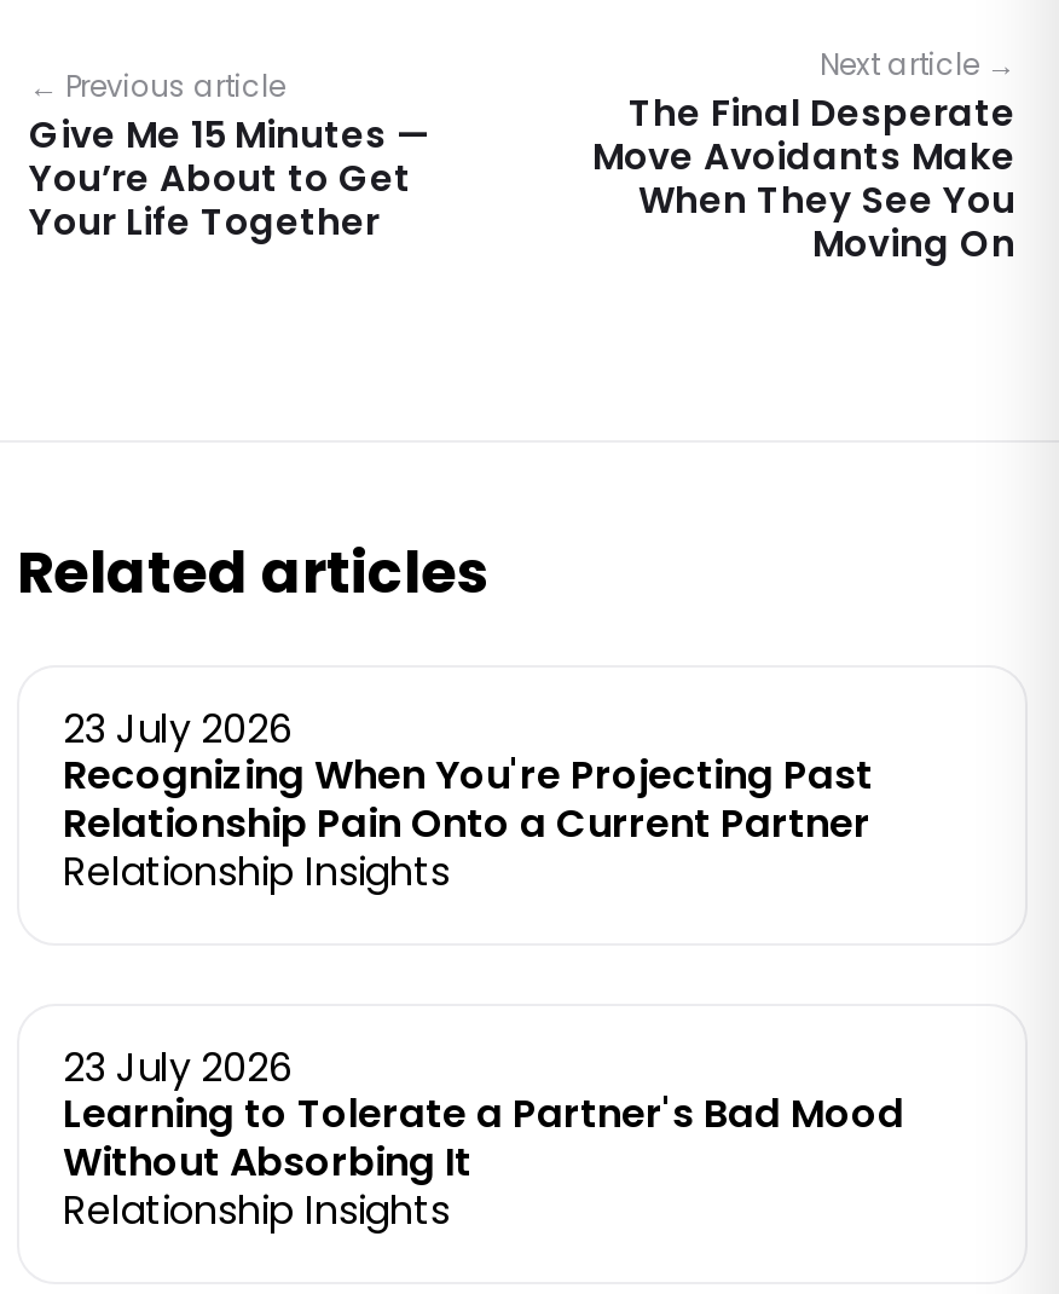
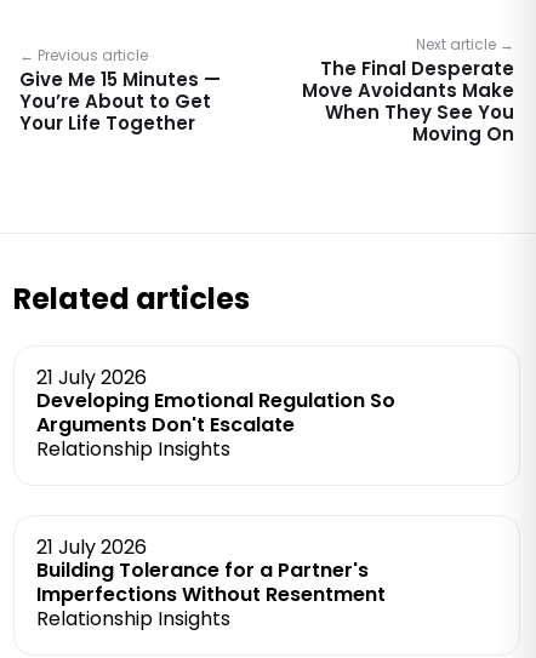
- 23 July 2026
- Recognizing When You're Projecting Past
- Relationship Pain Onto a Current Partner
+ 21 July 2026
+ Developing Emotional Regulation So
+ Arguments Don't Escalate

- 23 July 2026
- Learning to Tolerate a Partner's Bad Mood
- Without Absorbing It
+ 21 July 2026
+ Building Tolerance for a Partner's
+ Imperfections Without Resentment
